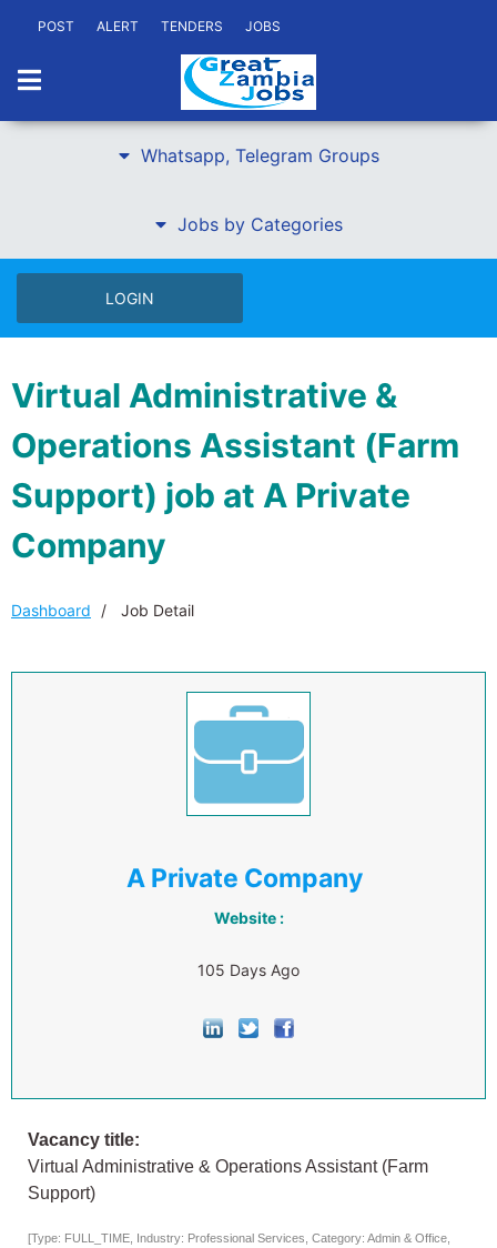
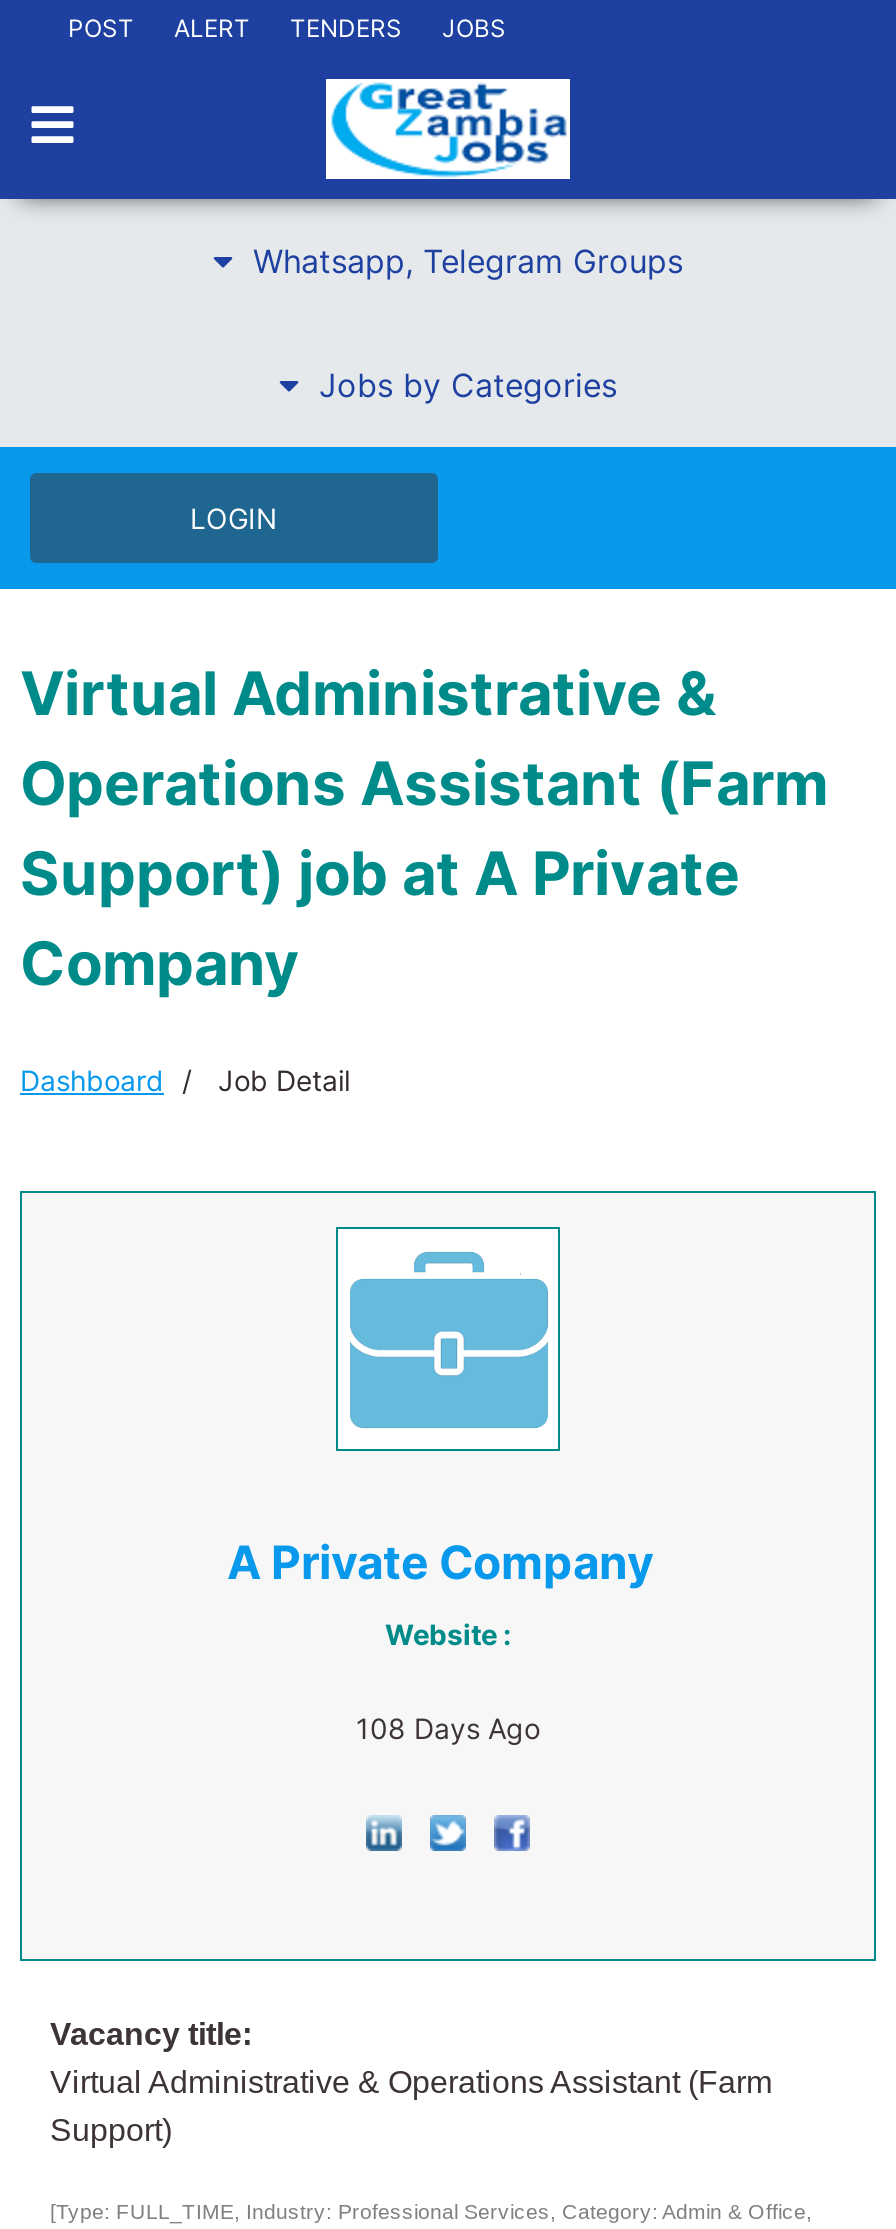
- 105 Days Ago
+ 108 Days Ago
